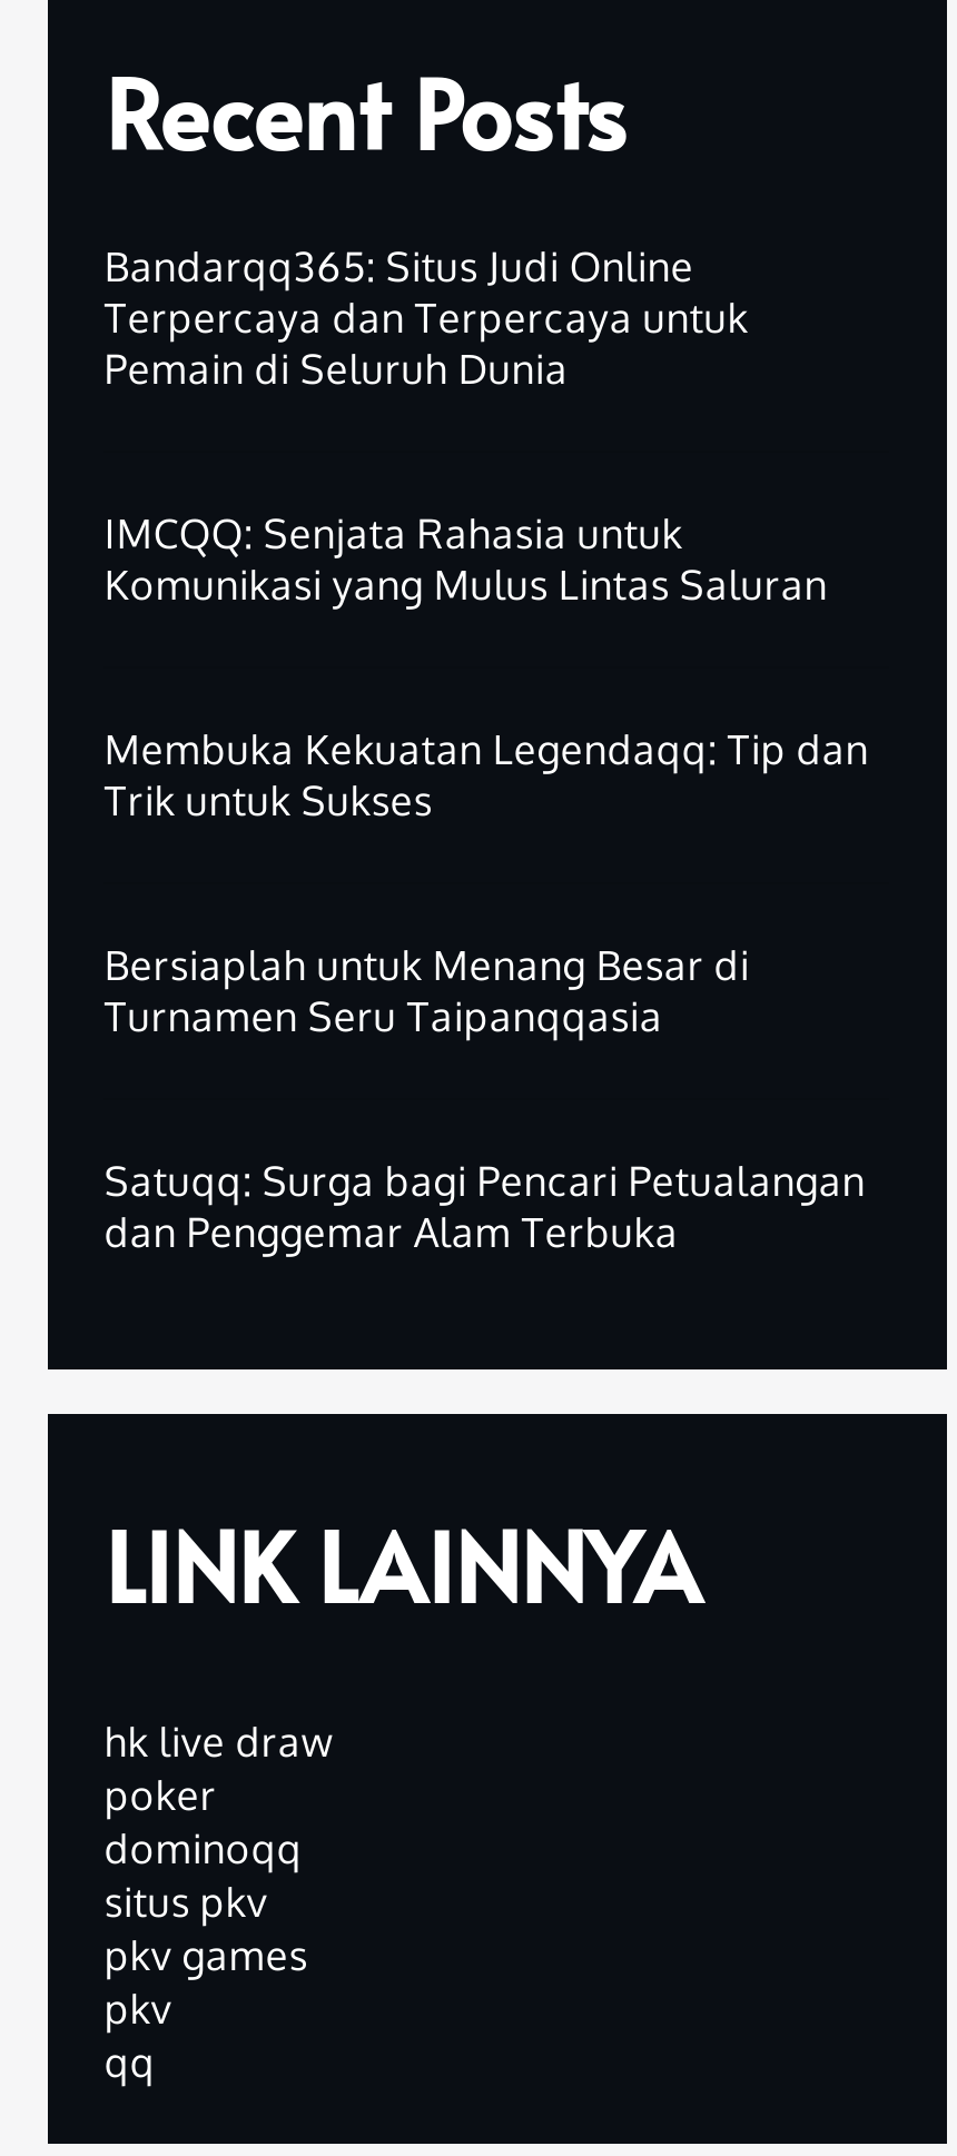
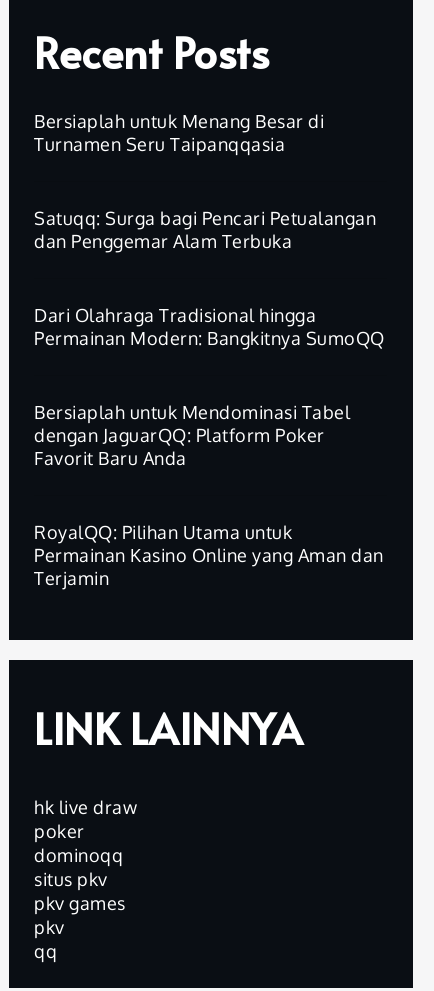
- Bandarqq365: Situs Judi Online
- Terpercaya dan Terpercaya untuk
- Pemain di Seluruh Dunia
- IMCQQ: Senjata Rahasia untuk
- Komunikasi yang Mulus Lintas Saluran
- Membuka Kekuatan Legendaqq: Tip dan
- Trik untuk Sukses

moved up: Bersiaplah untuk Menang Besar di | Turnamen Seru Taipanqqasia | Satuqq: Surga bagi Pencari Petualangan | dan Penggemar Alam Terbuka

+ Dari Olahraga Tradisional hingga
+ Permainan Modern: Bangkitnya SumoQQ
+ Bersiaplah untuk Mendominasi Tabel
+ dengan JaguarQQ: Platform Poker
+ Favorit Baru Anda
+ RoyalQQ: Pilihan Utama untuk
+ Permainan Kasino Online yang Aman dan
+ Terjamin
